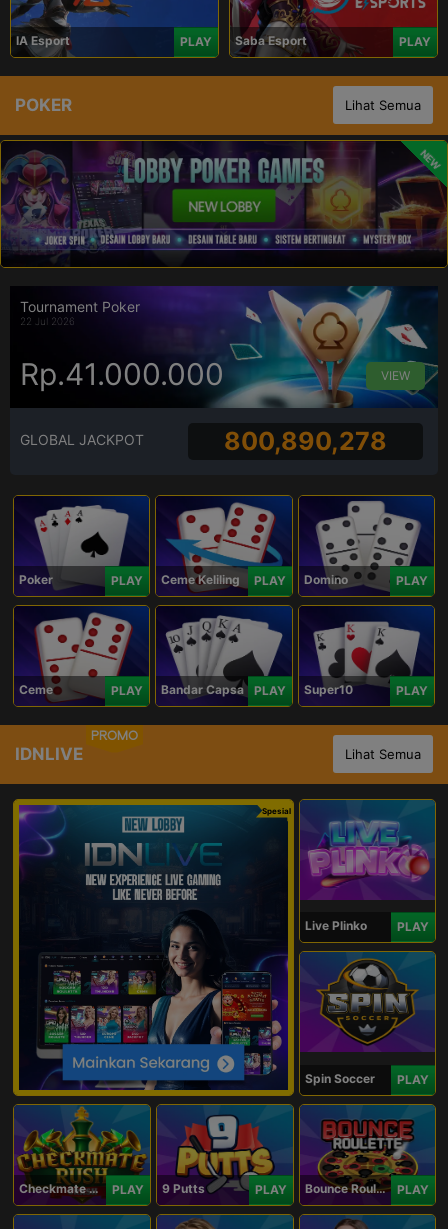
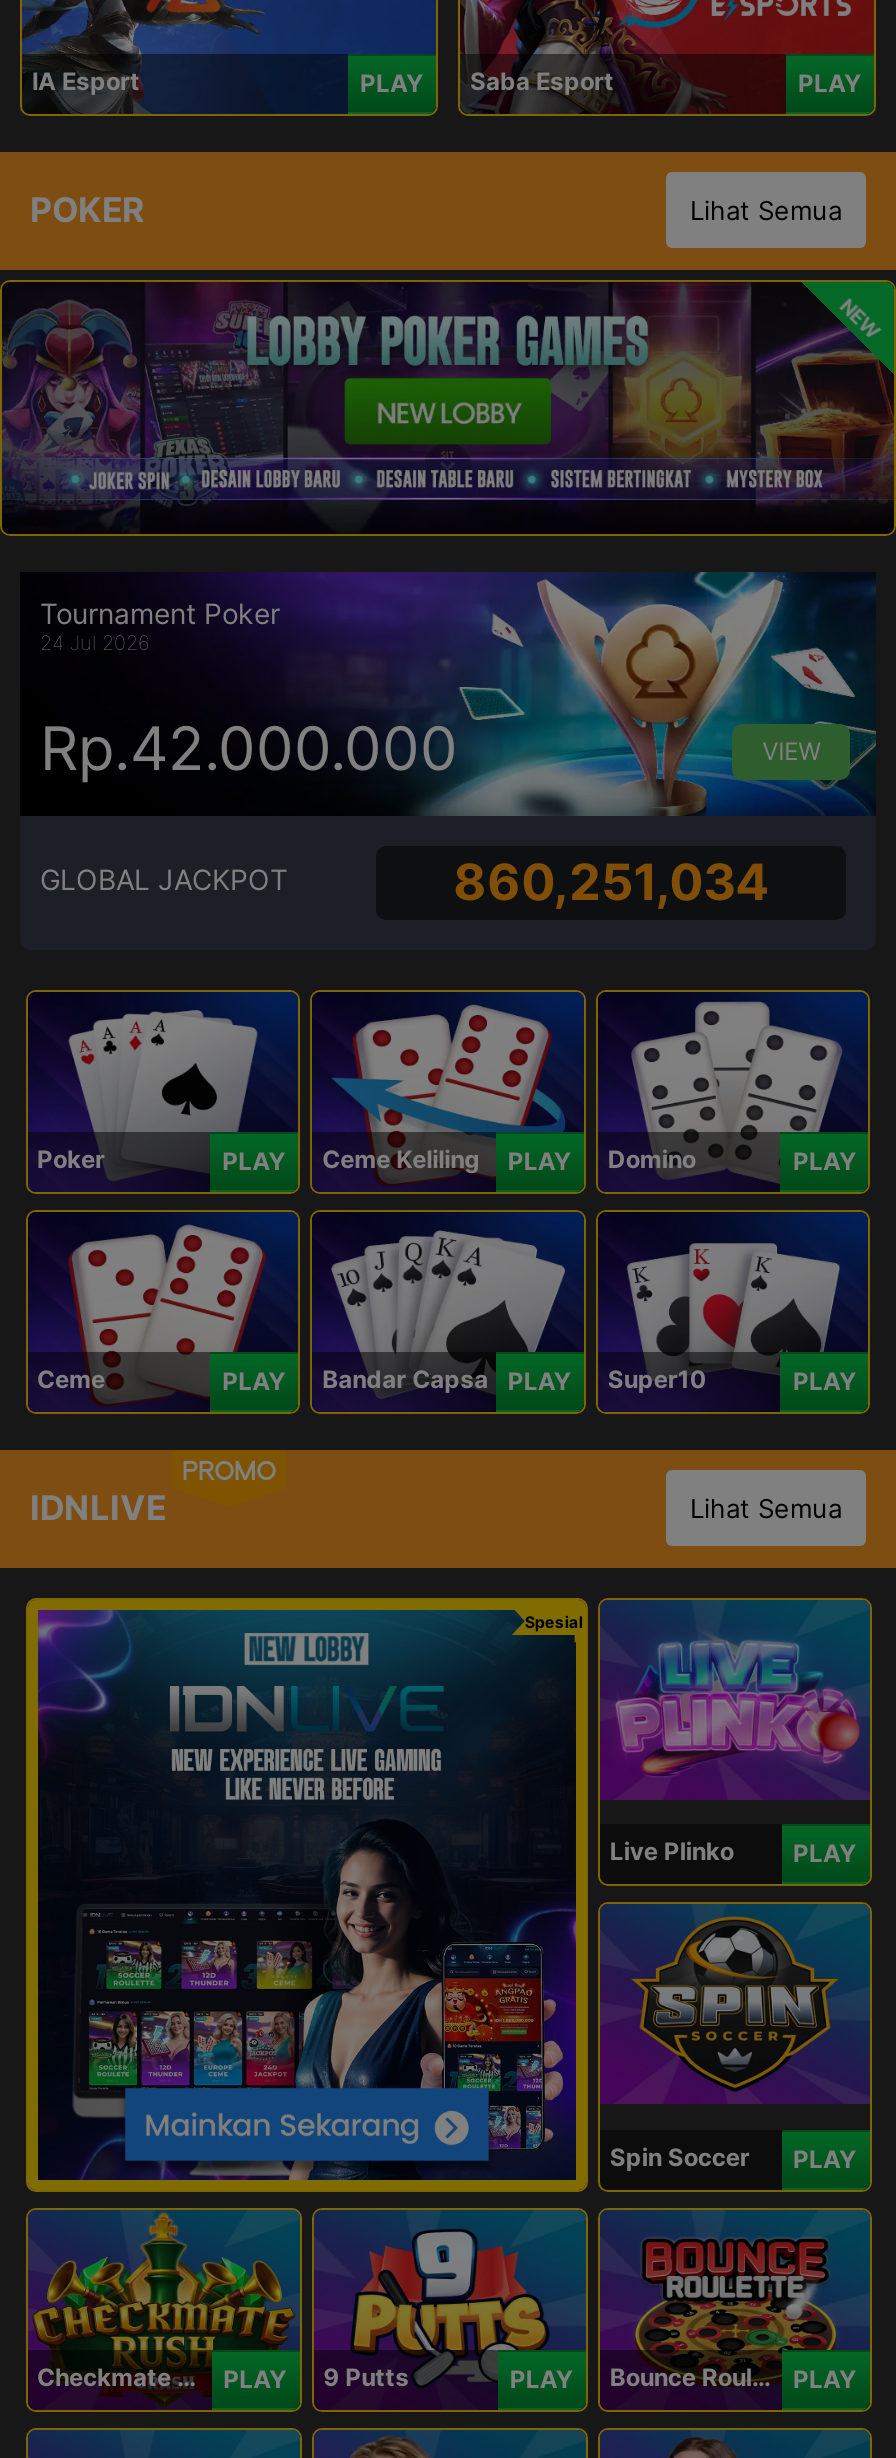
- 22 Jul 2026
+ 24 Jul 2026

- Rp.41.000.000
+ Rp.42.000.000

- 800,890,278
+ 860,251,034
